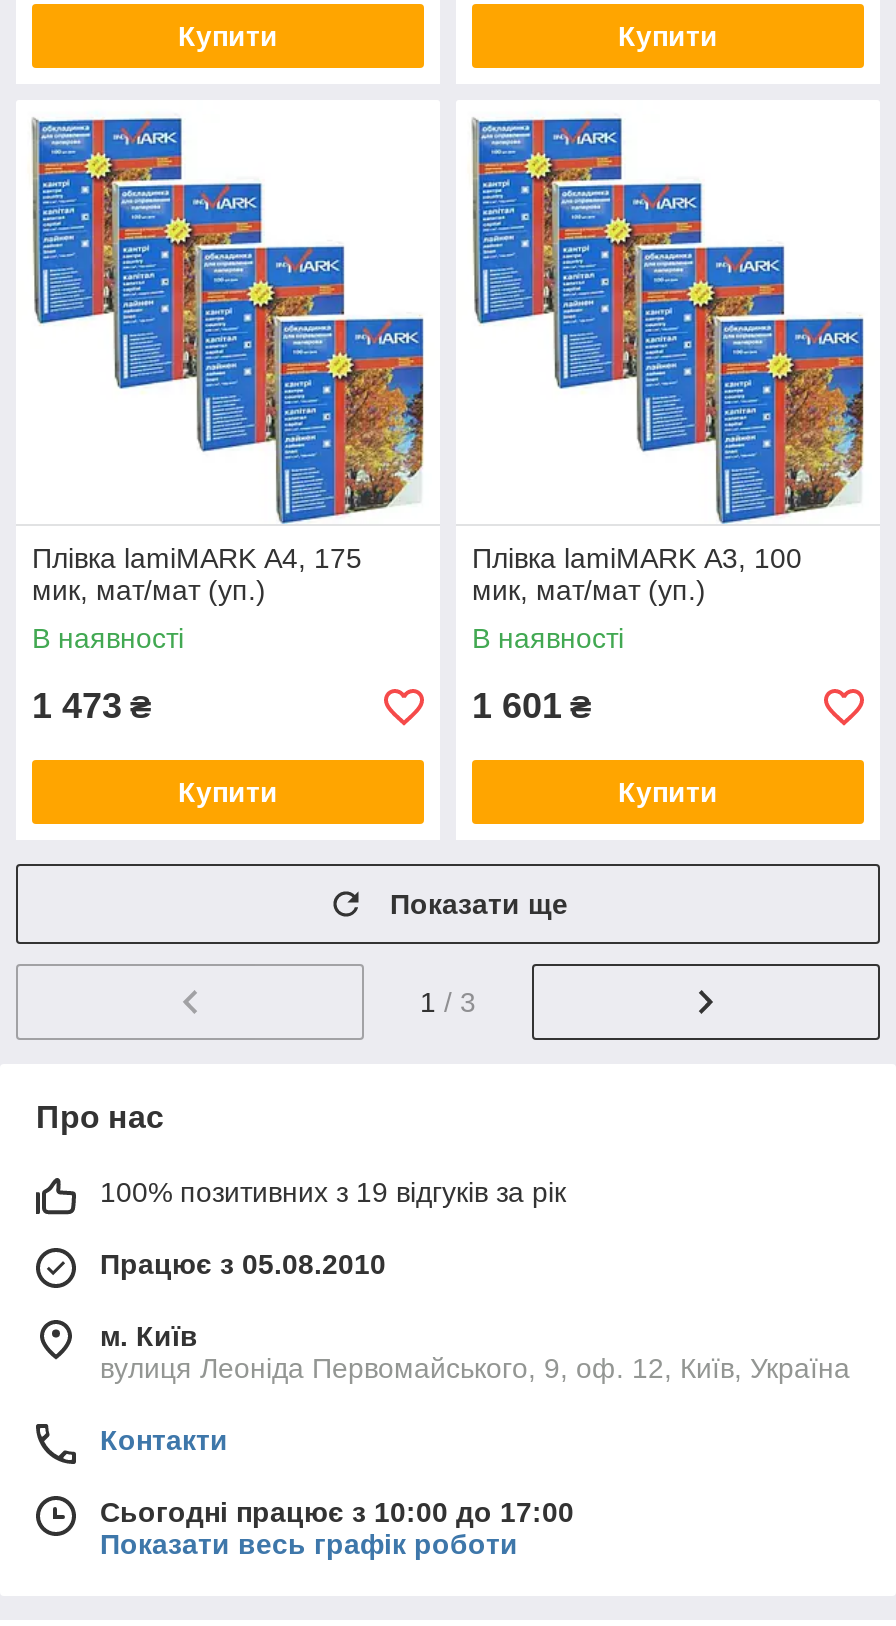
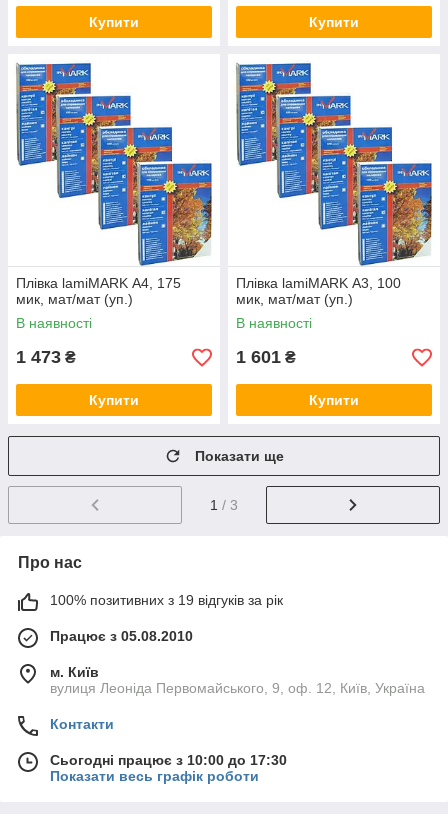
- Сьогодні працює з 10:00 до 17:00
+ Сьогодні працює з 10:00 до 17:30
